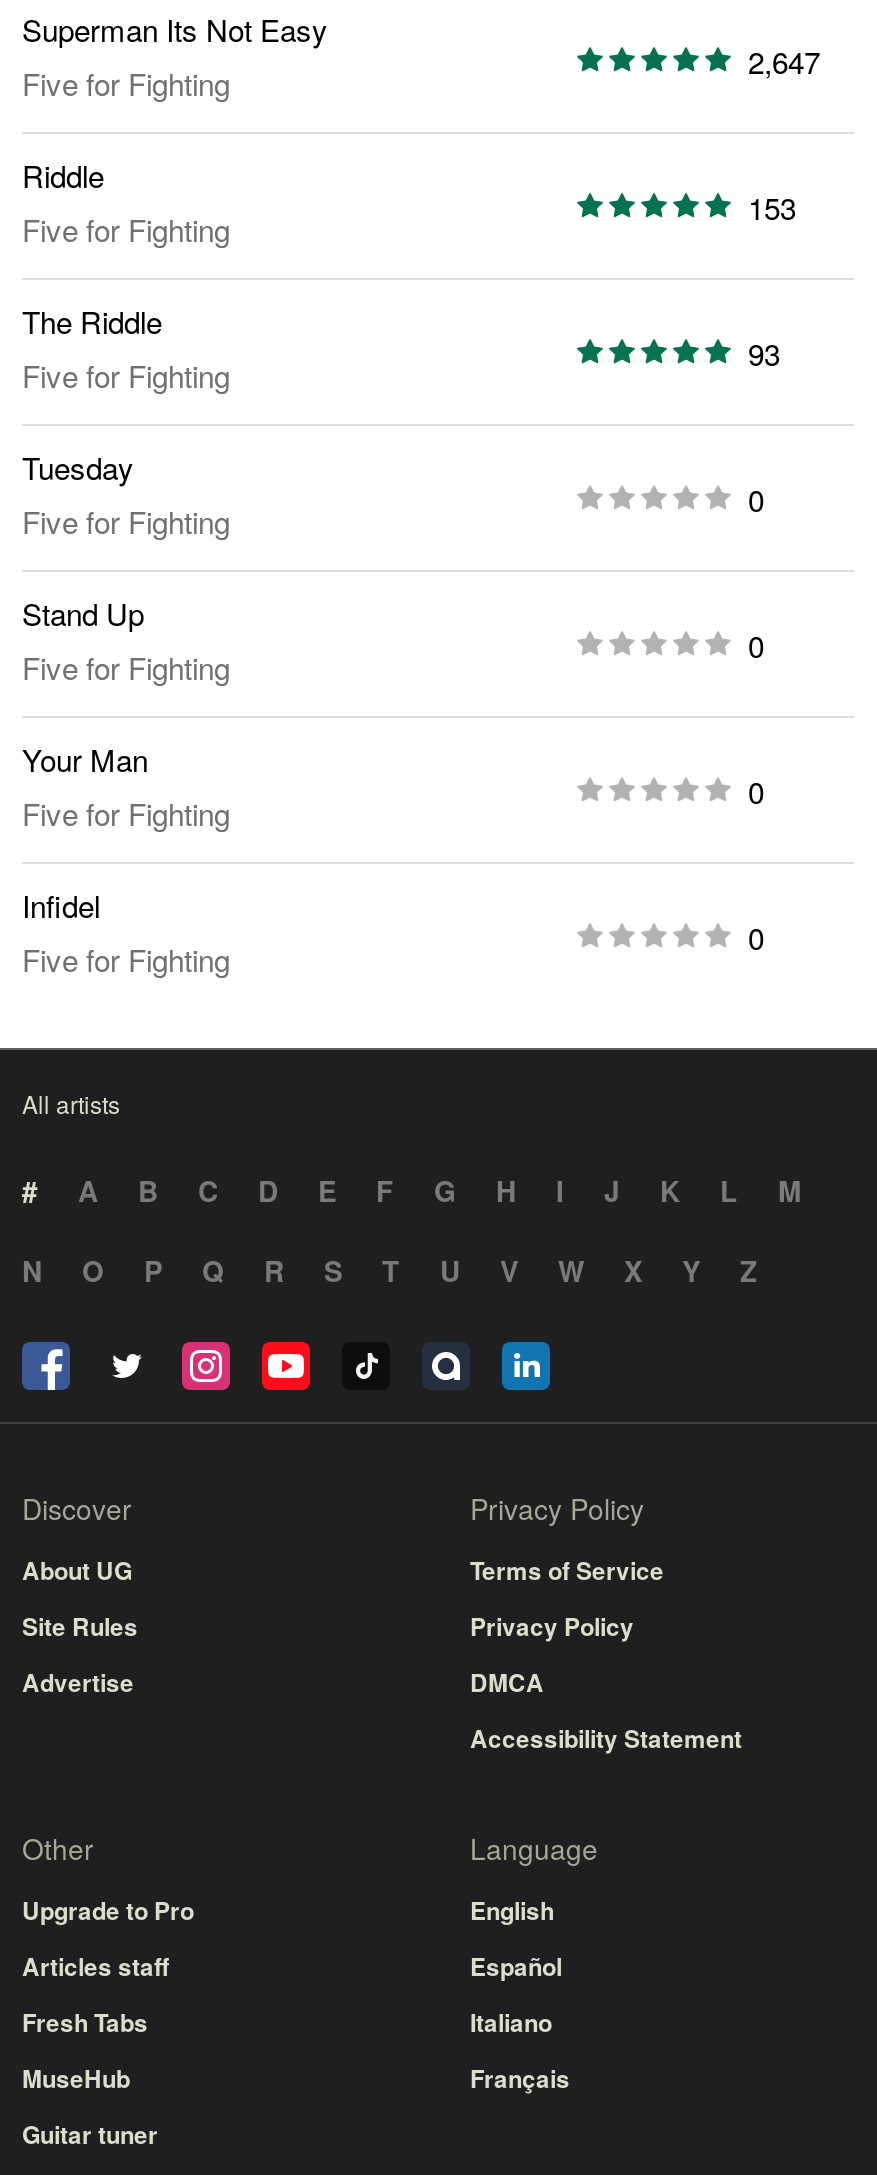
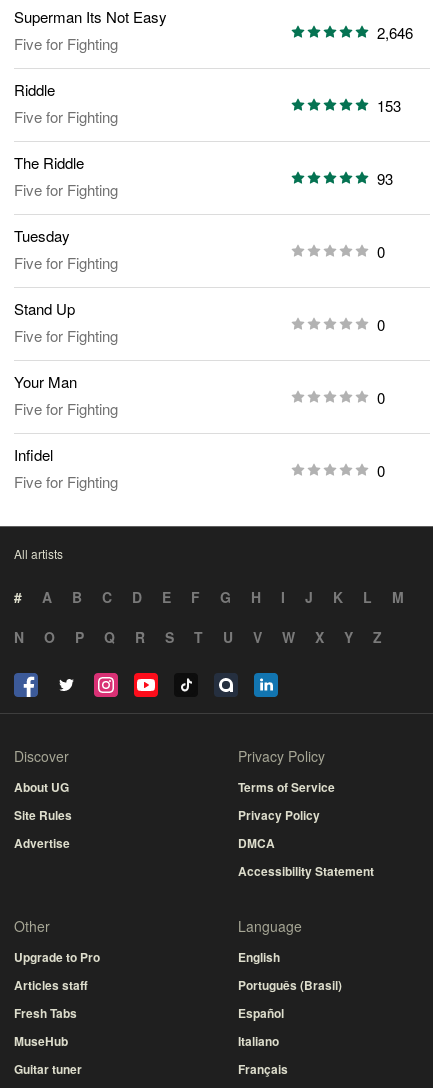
- 2,647
+ 2,646

moved down: Español | Italiano | Français

+ Português (Brasil)
